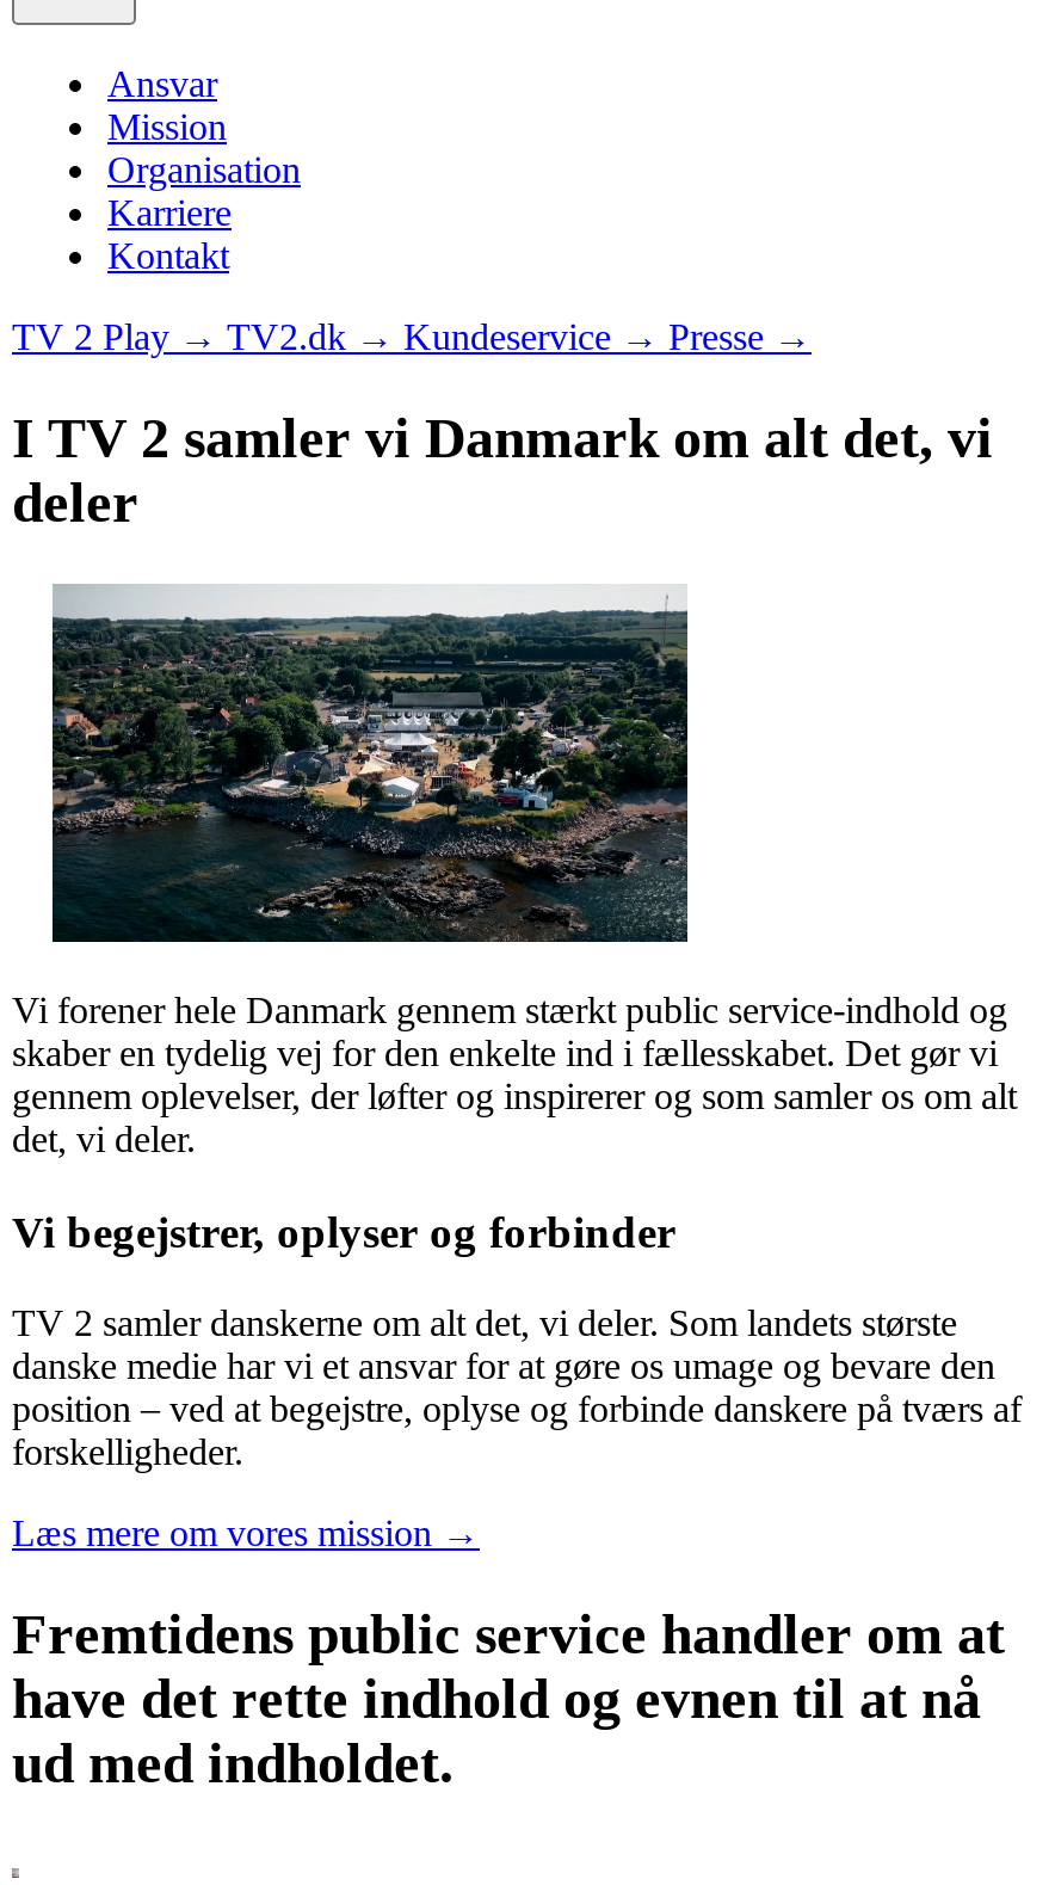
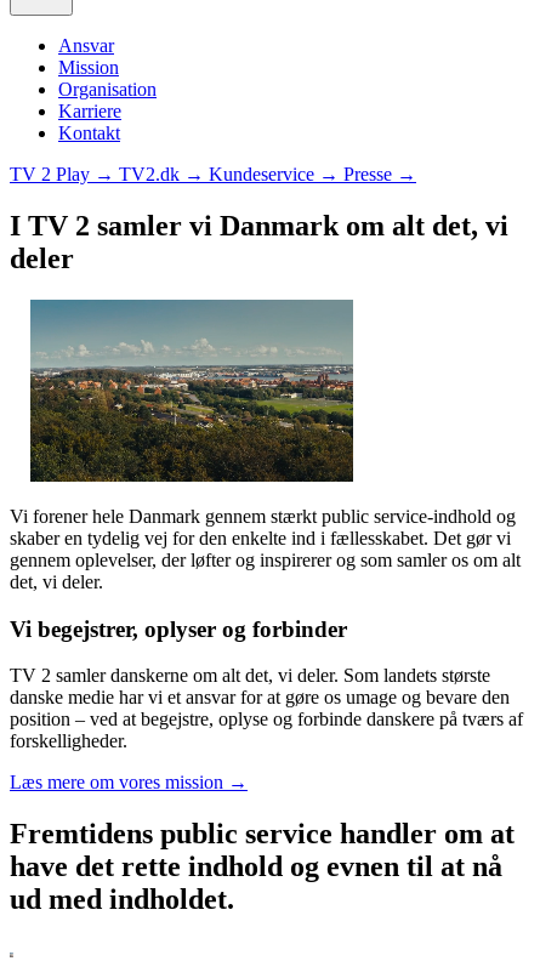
- [image]
+ [image]
